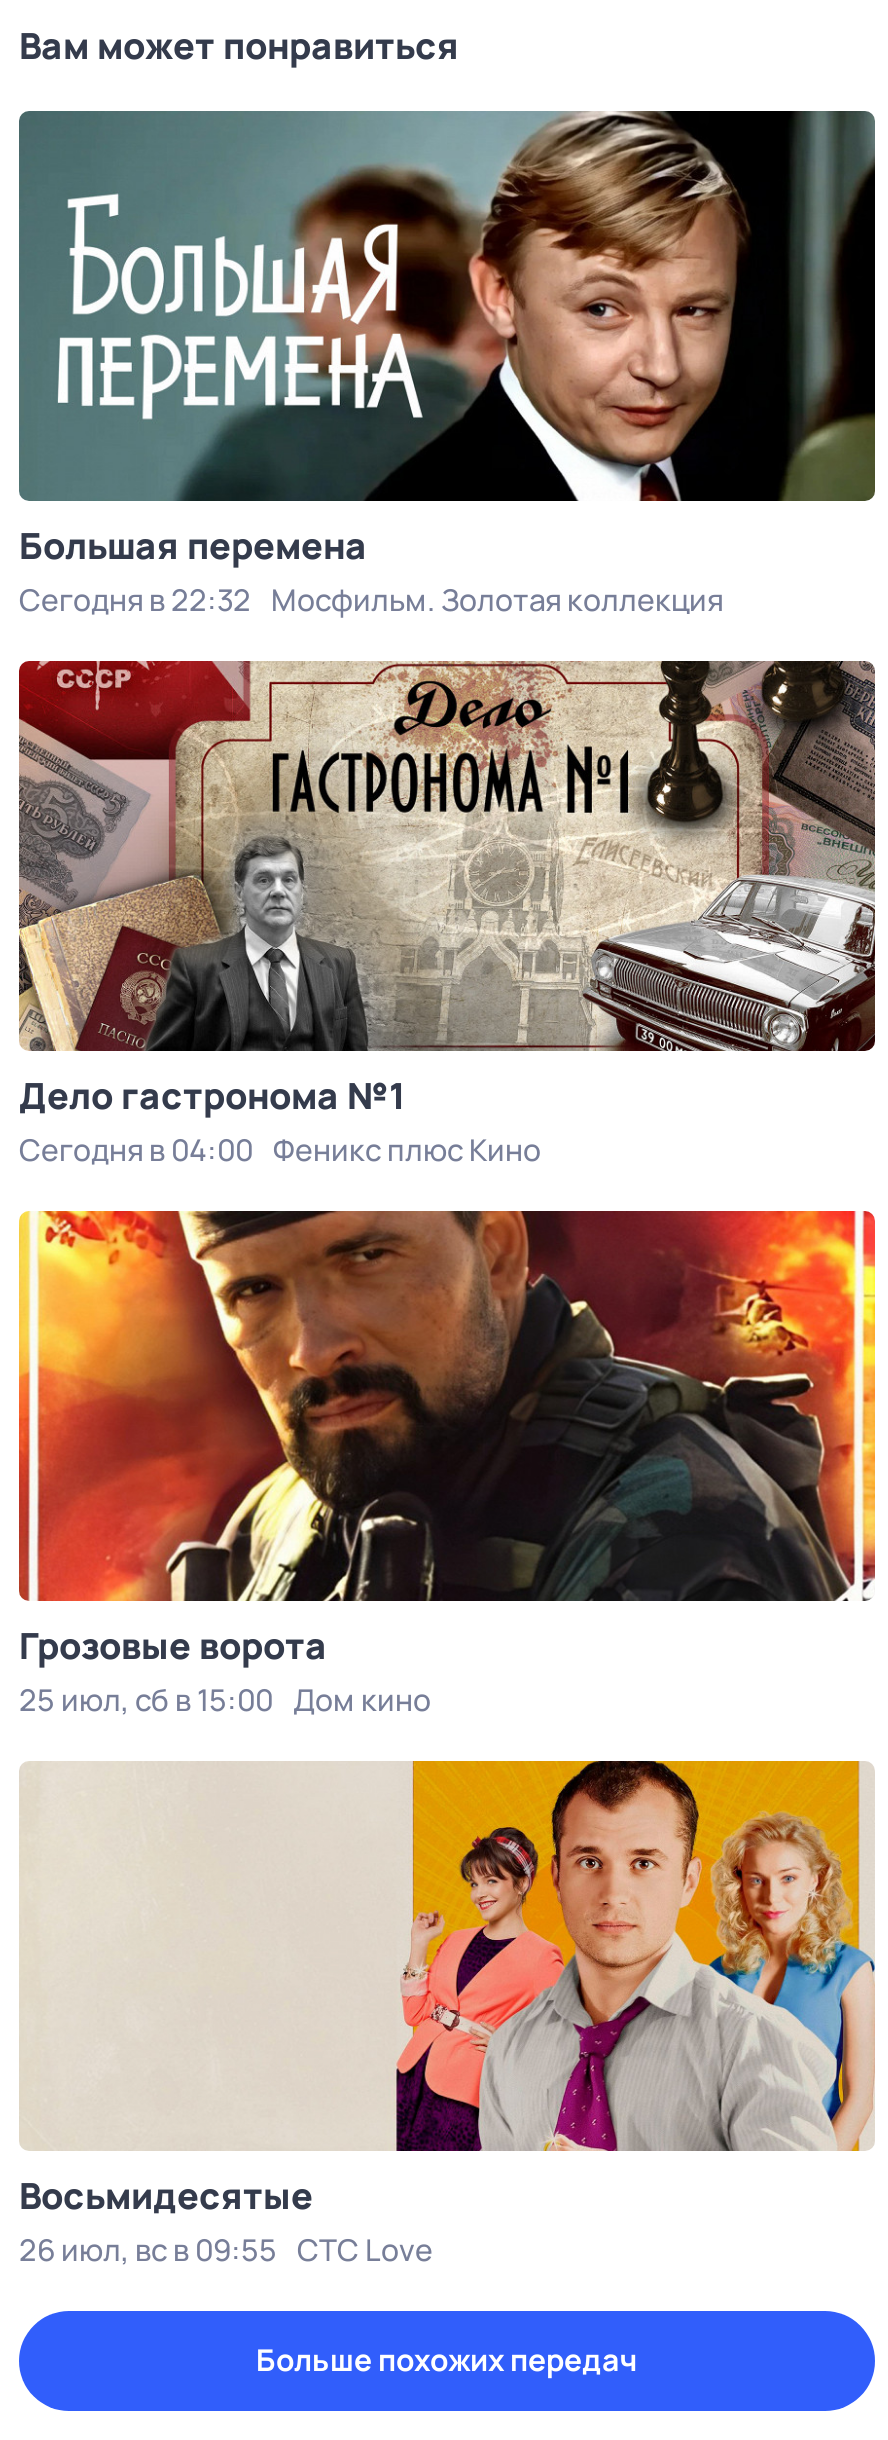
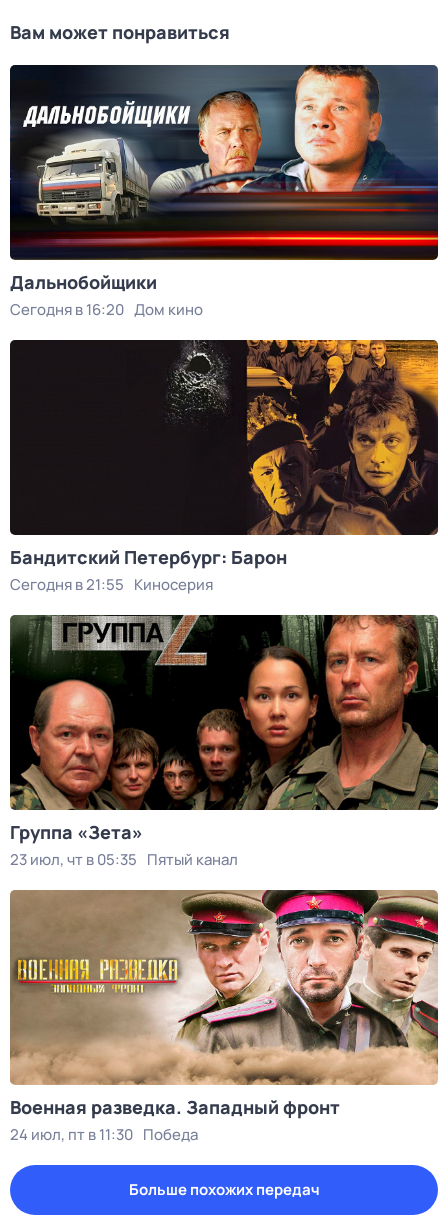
- [image]
- Большая перемена
- Сегодня в 22:32 Мосфильм. Золотая коллекция
+ [image]
+ Дальнобойщики
+ Сегодня в 16:20 Дом кино

- [image]
- Дело гастронома №1
- Сегодня в 04:00 Феникс плюс Кино
+ [image]
+ Бандитский Петербург: Барон
+ Сегодня в 21:55 Киносерия

- [image]
- Грозовые ворота
- 25 июл, сб в 15:00 Дом кино
+ [image]
+ Группа «Зета»
+ 23 июл, чт в 05:35 Пятый канал

- [image]
- Восьмидесятые
- 26 июл, вс в 09:55 СТС Love
+ [image]
+ Военная разведка. Западный фронт
+ 24 июл, пт в 11:30 Победа
